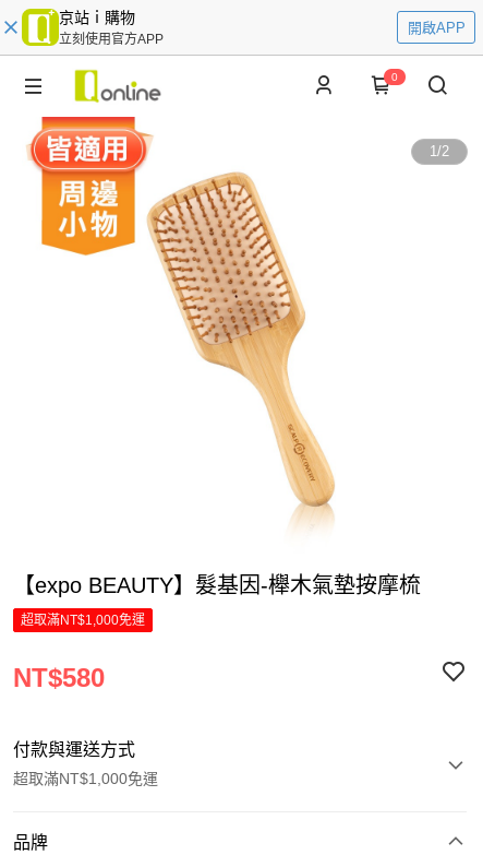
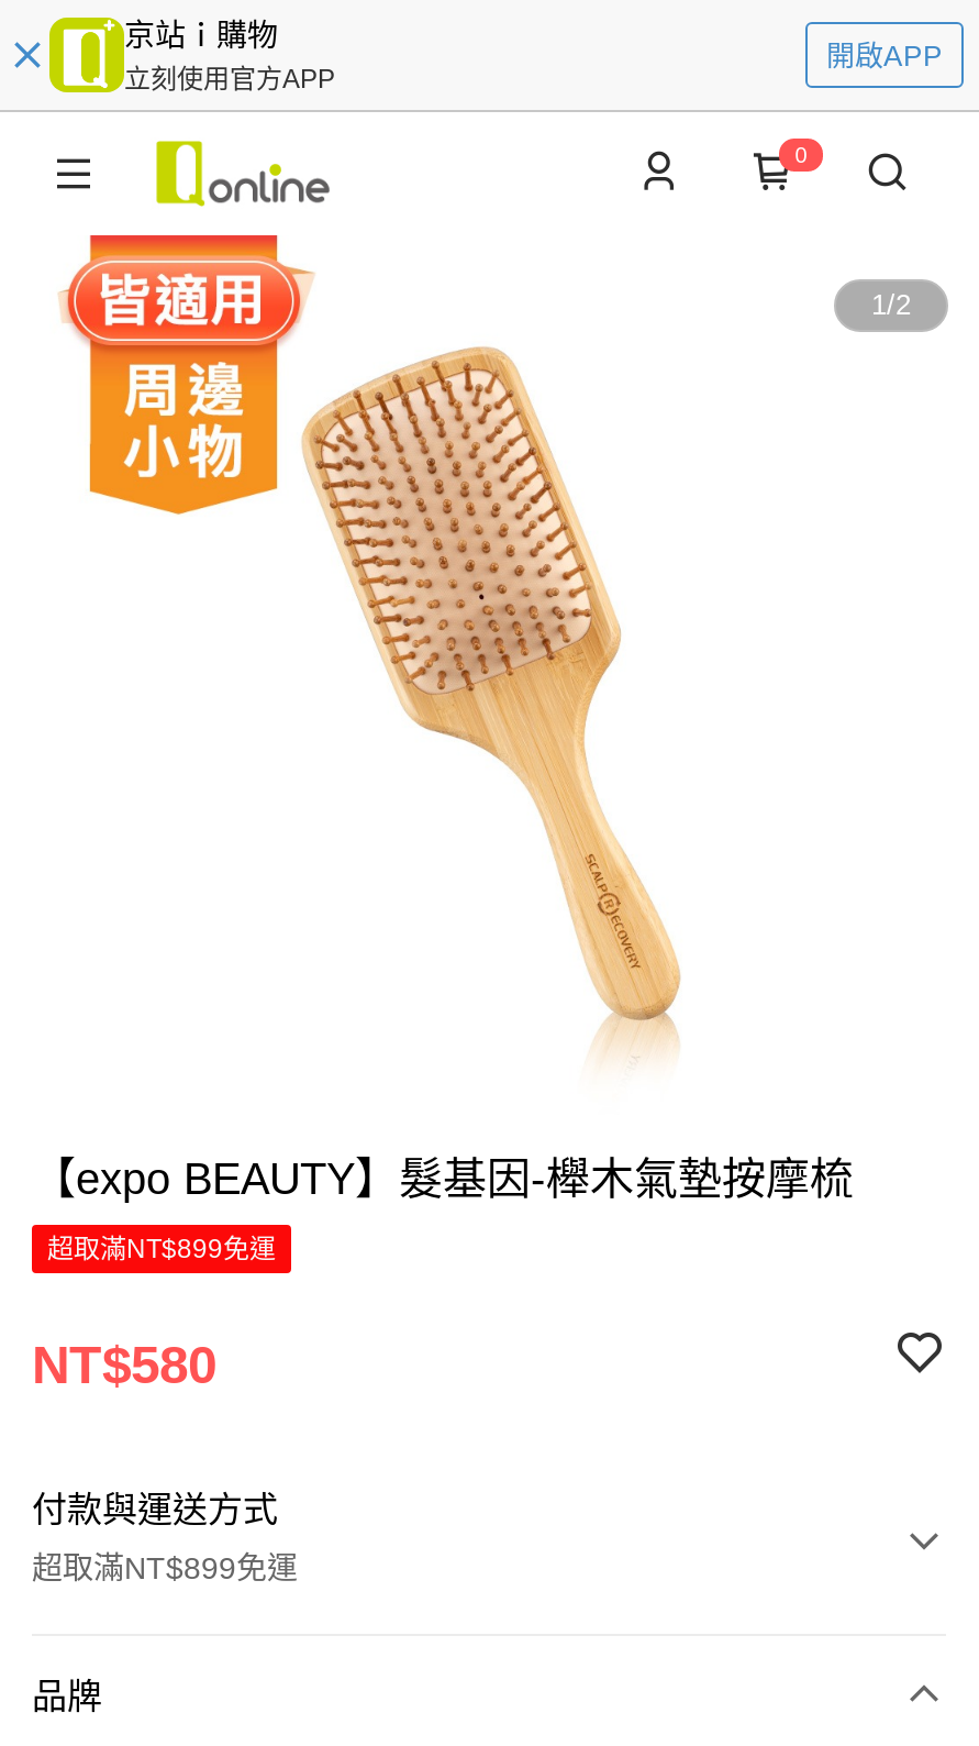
- 超取滿NT$1,000免運
+ 超取滿NT$899免運

- 超取滿NT$1,000免運
+ 超取滿NT$899免運
